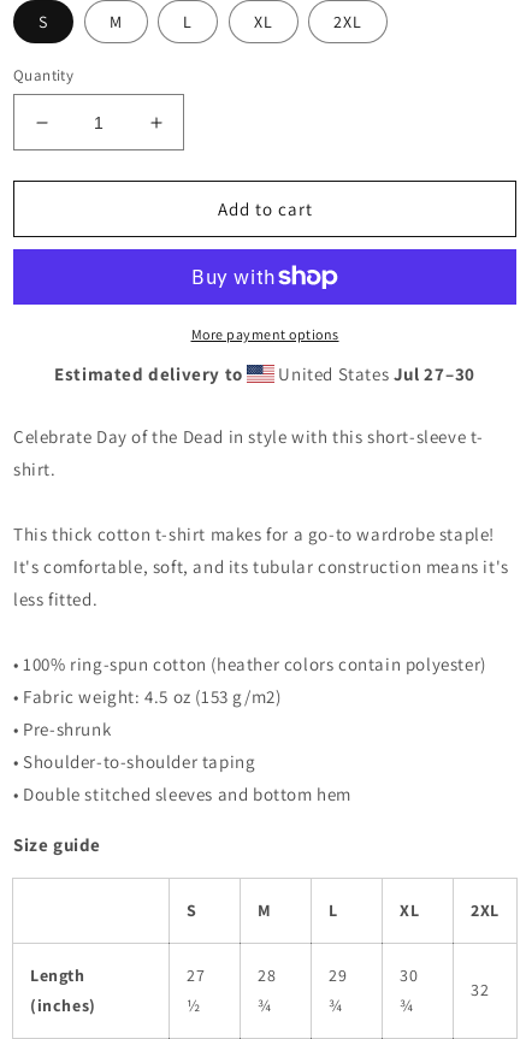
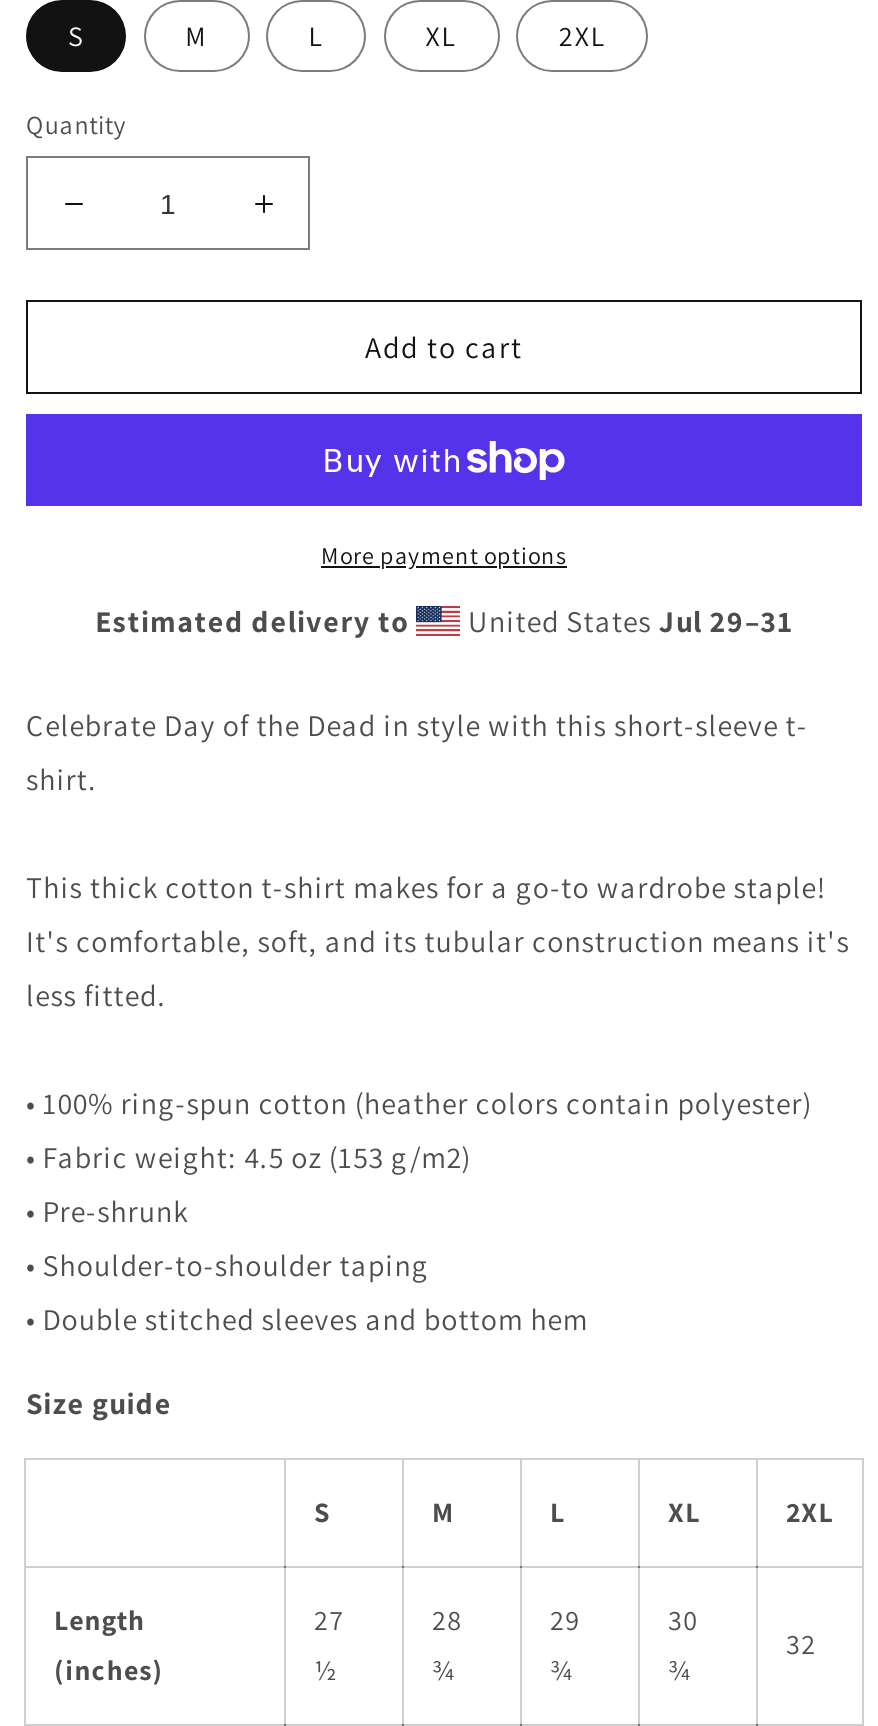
- United States Jul 27–30
+ United States Jul 29–31
